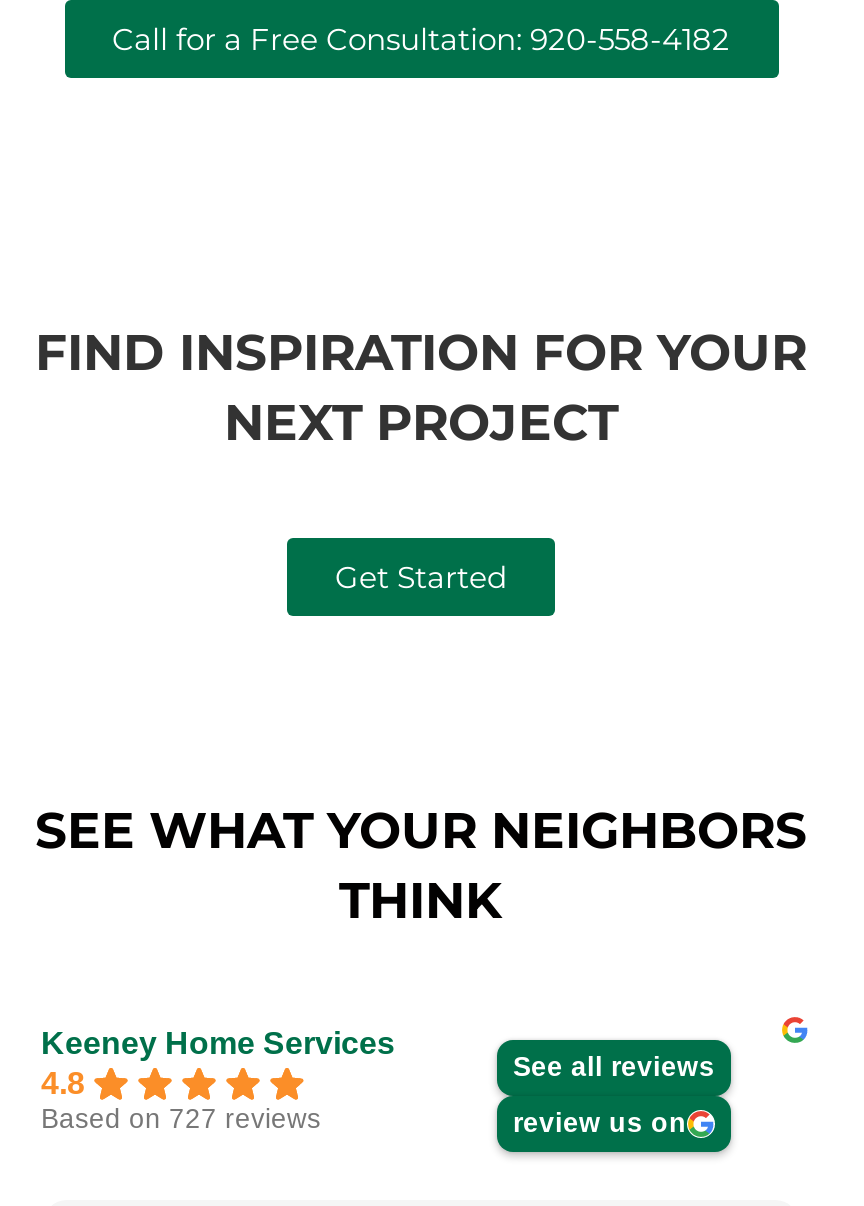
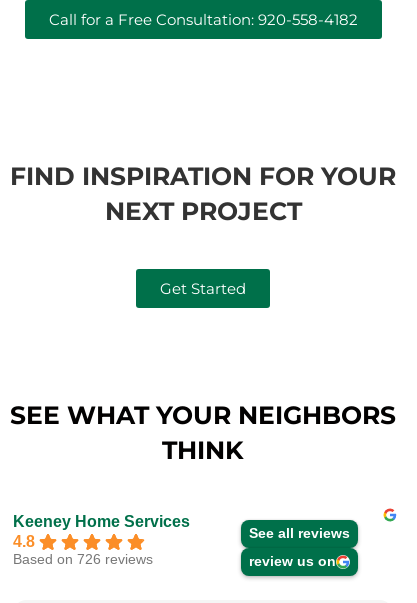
- Based on 727 reviews
+ Based on 726 reviews
